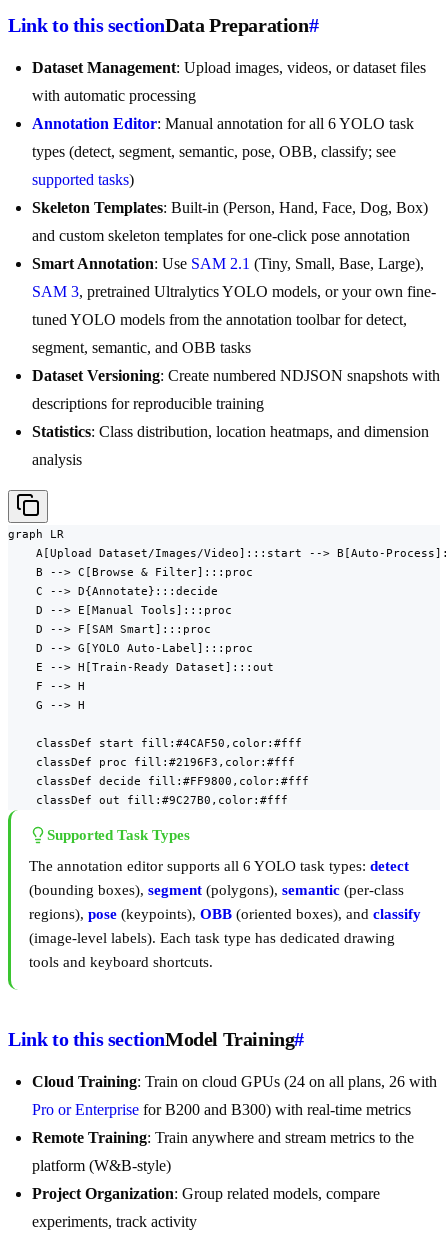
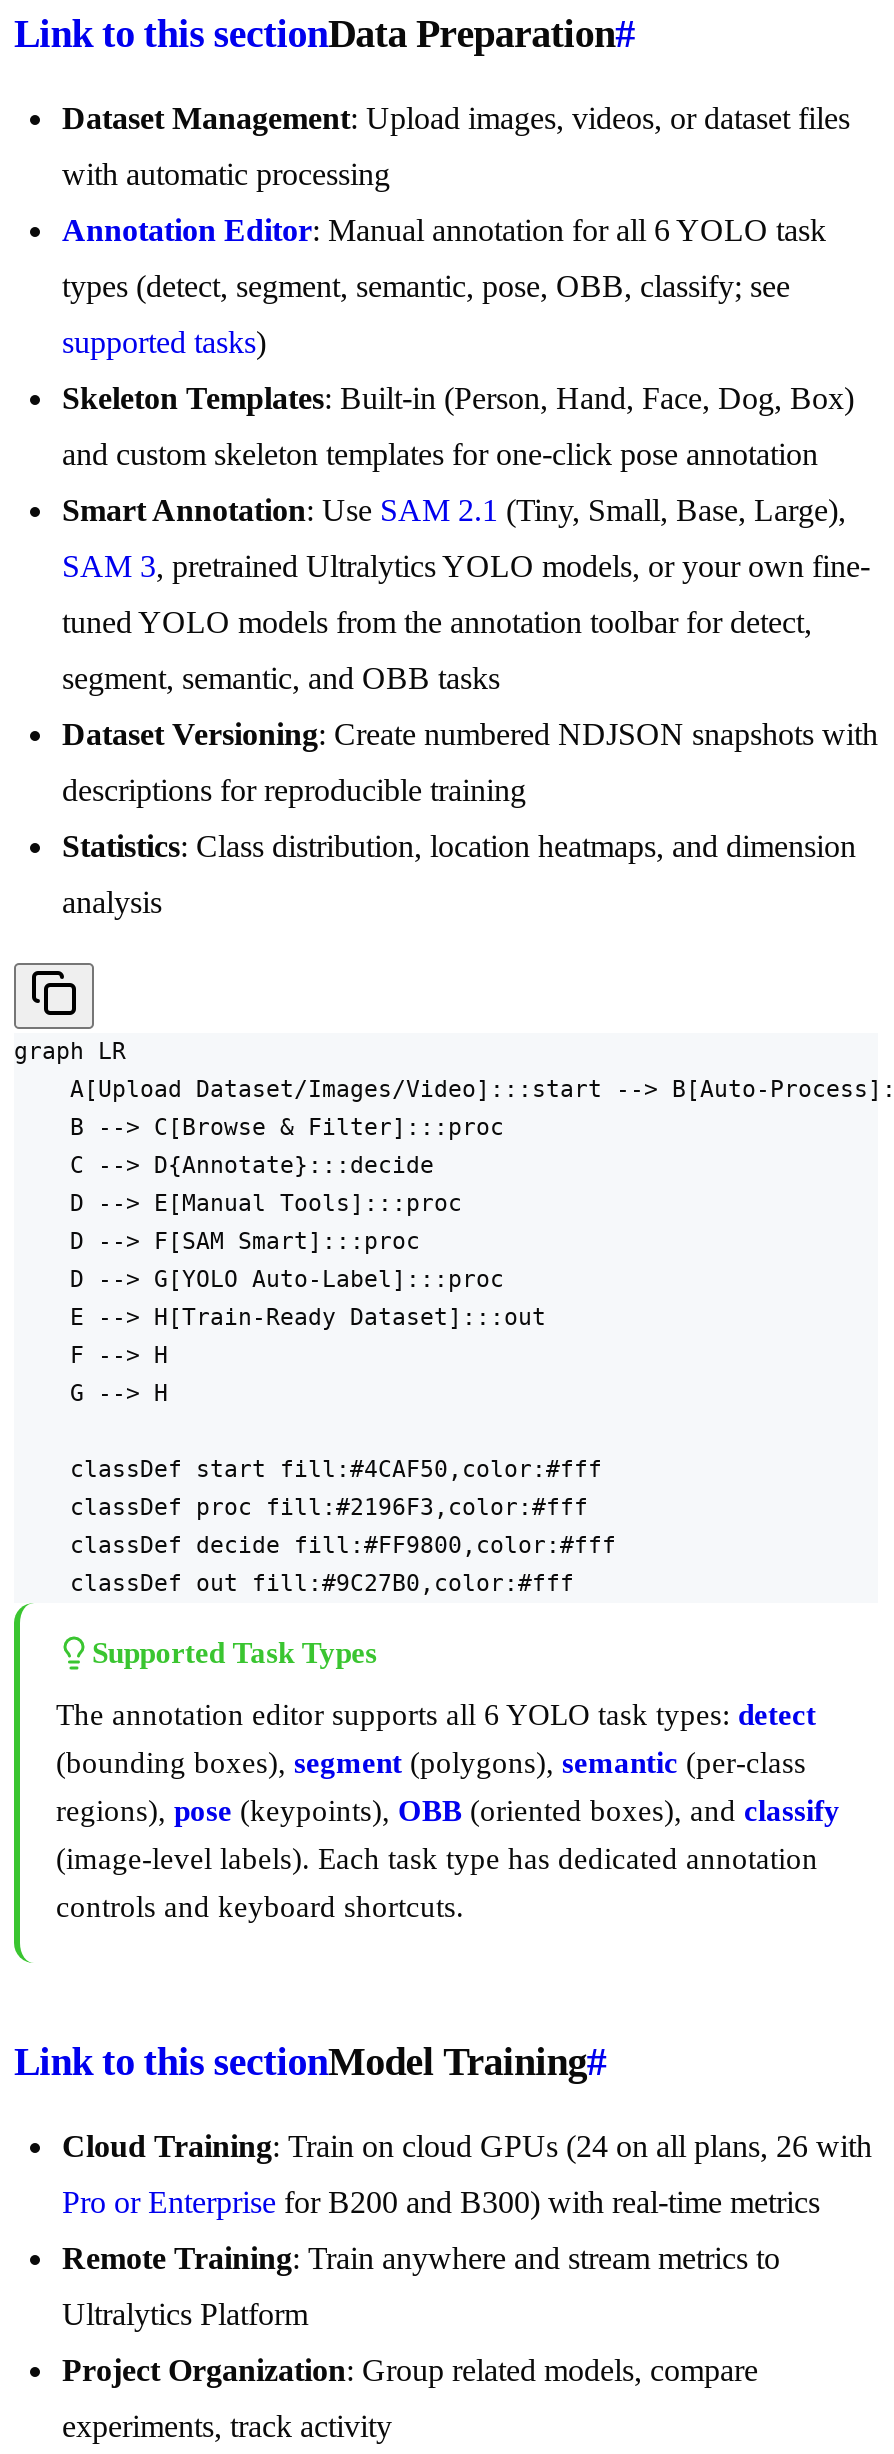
- (image-level labels). Each task type has dedicated drawing
+ (image-level labels). Each task type has dedicated annotation

- tools and keyboard shortcuts.
+ controls and keyboard shortcuts.

- Remote Training: Train anywhere and stream metrics to the
+ Remote Training: Train anywhere and stream metrics to

- platform (W&B-style)
+ Ultralytics Platform
